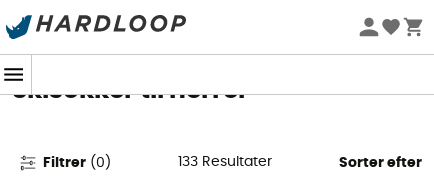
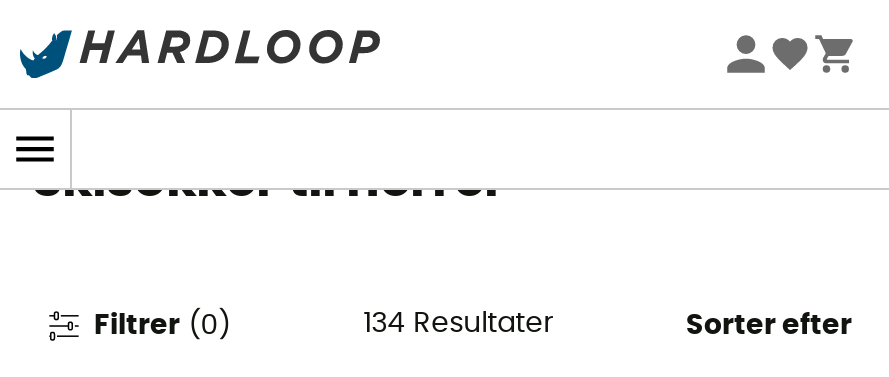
- 133 Resultater
+ 134 Resultater
